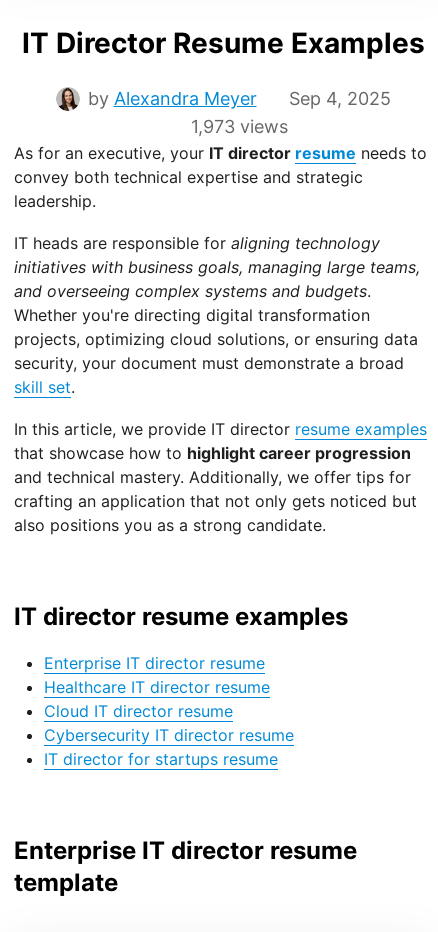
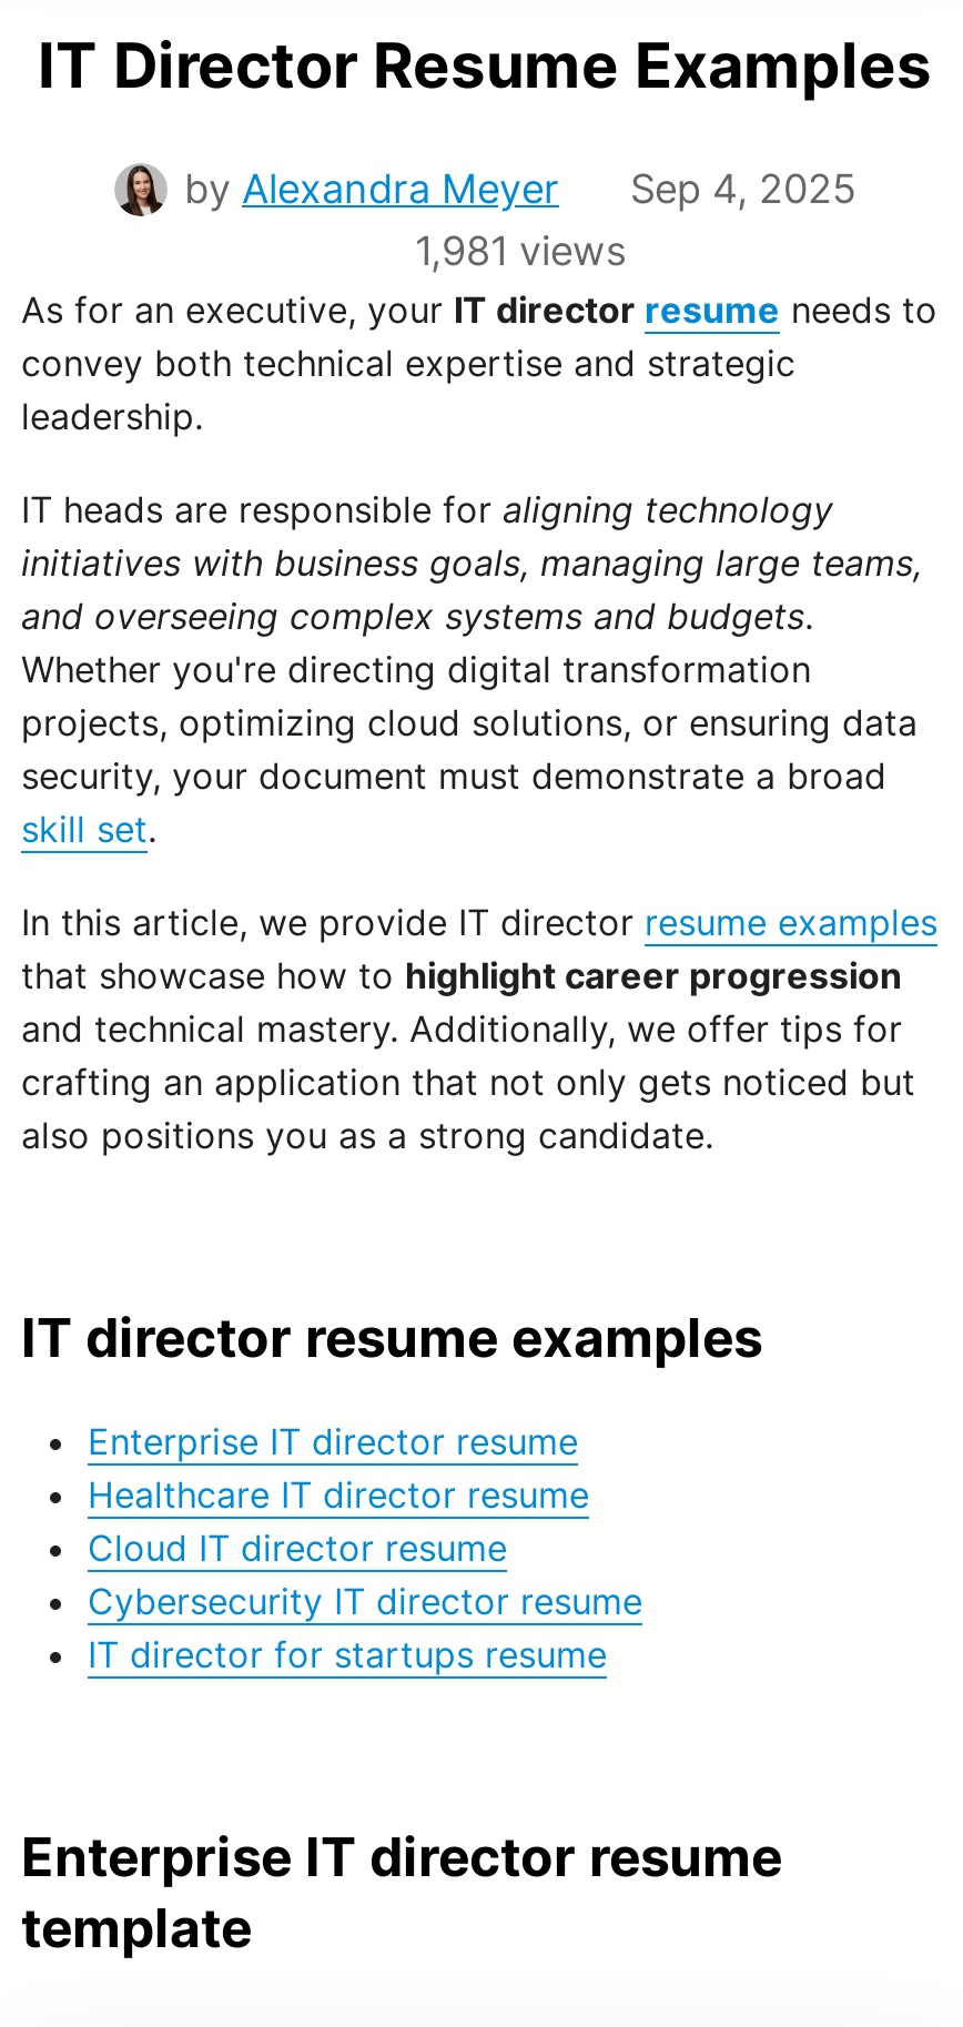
- 1,973 views
+ 1,981 views
